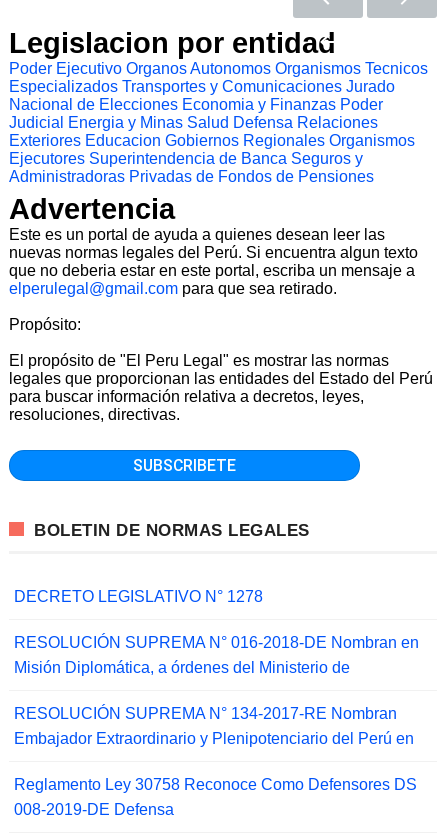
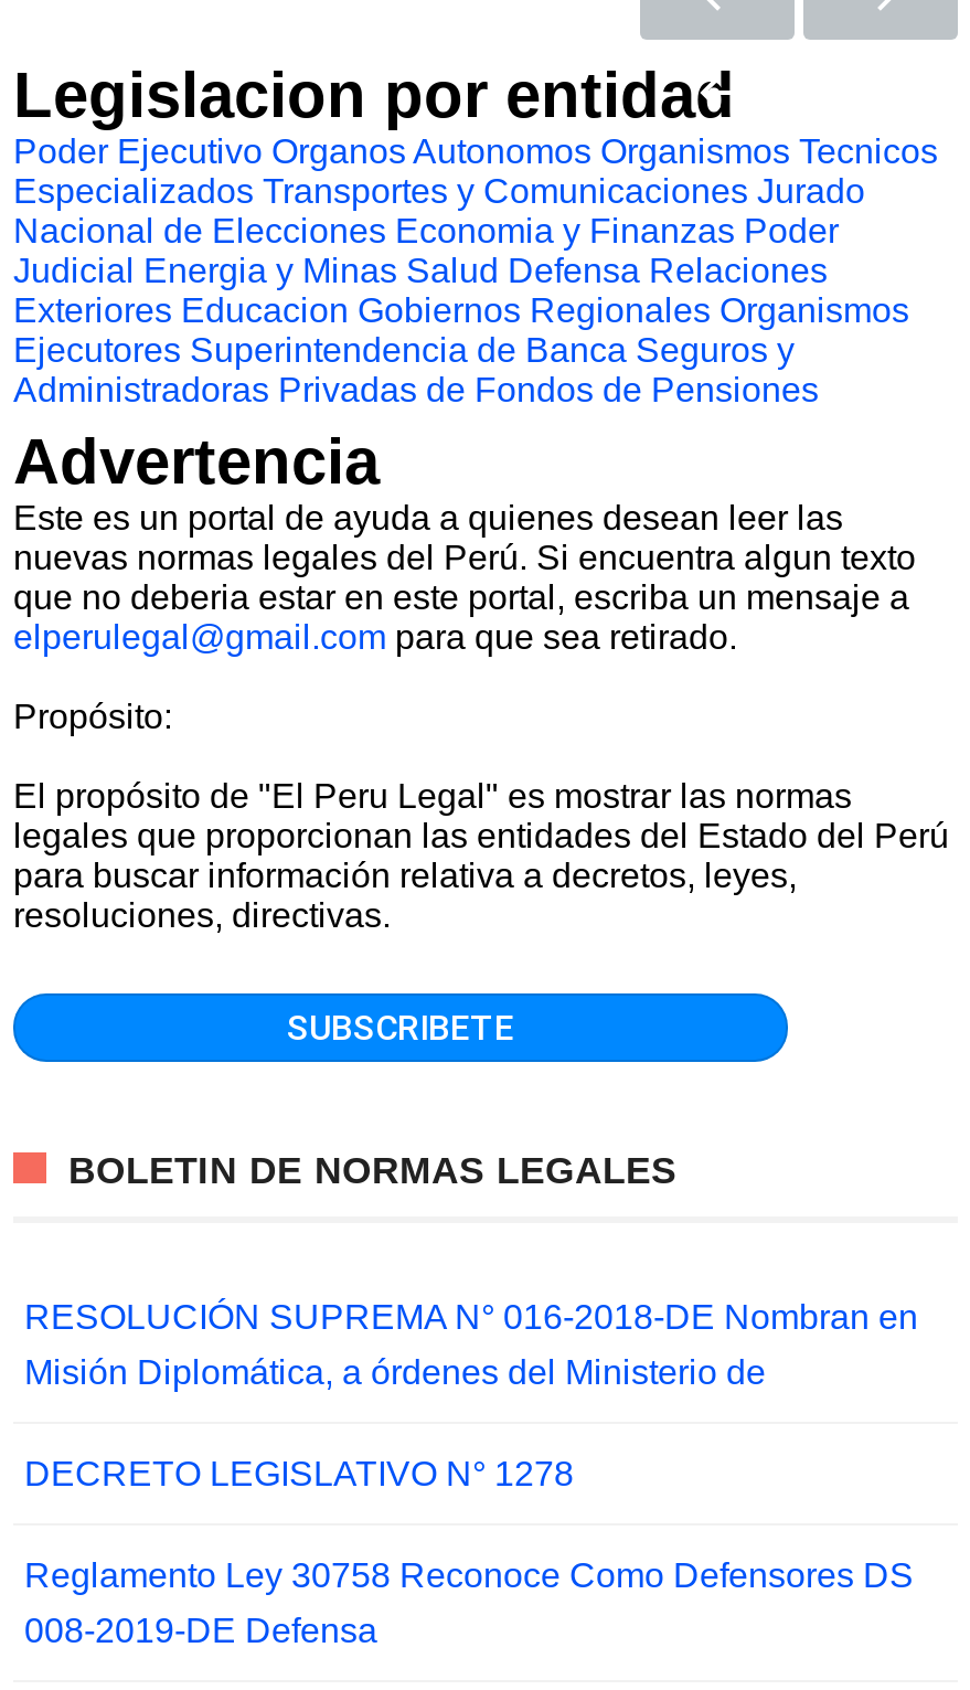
moved down: DECRETO LEGISLATIVO N° 1278

- RESOLUCIÓN SUPREMA N° 134-2017-RE Nombran
- Embajador Extraordinario y Plenipotenciario del Perú en
